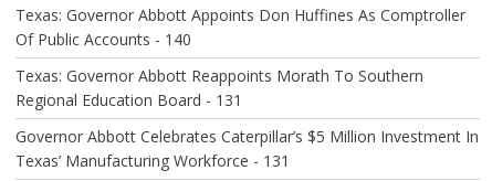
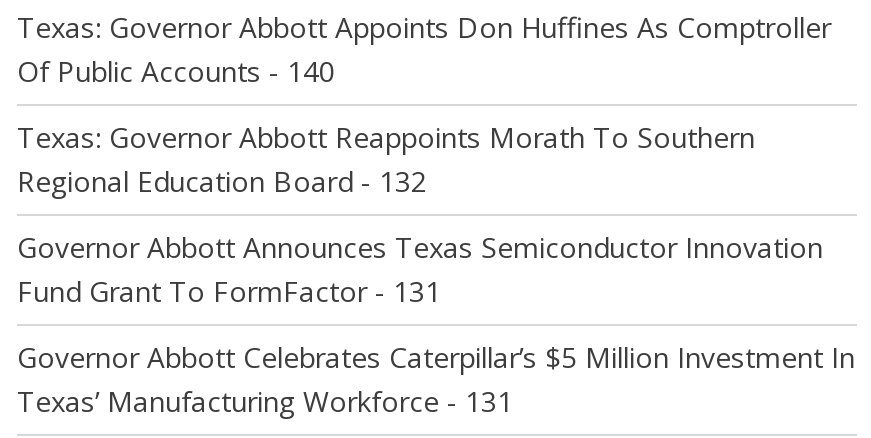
- Regional Education Board - 131
+ Regional Education Board - 132
+ Governor Abbott Announces Texas Semiconductor Innovation
+ Fund Grant To FormFactor - 131
